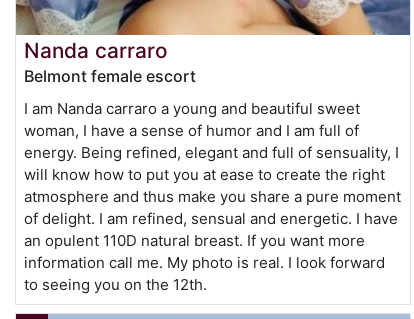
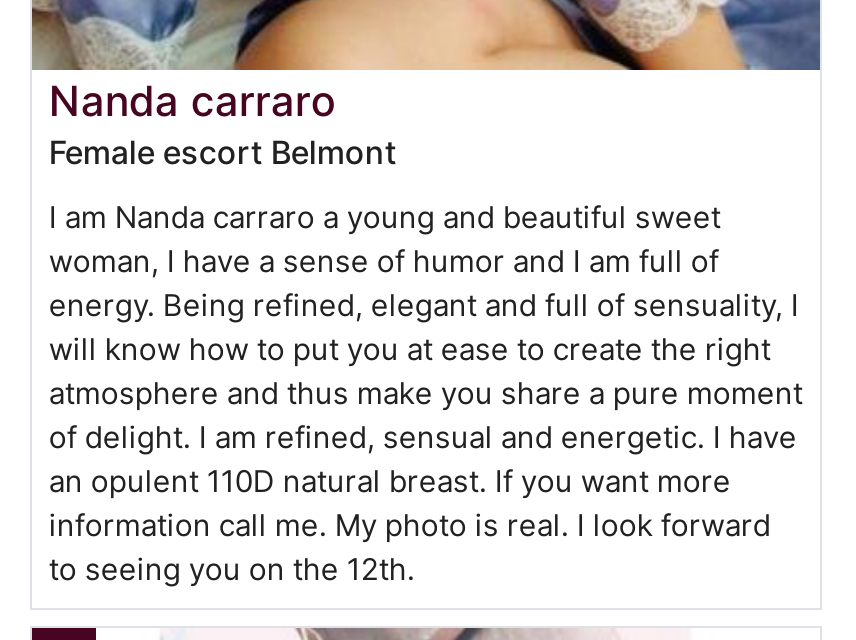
- Belmont female escort
+ Female escort Belmont
